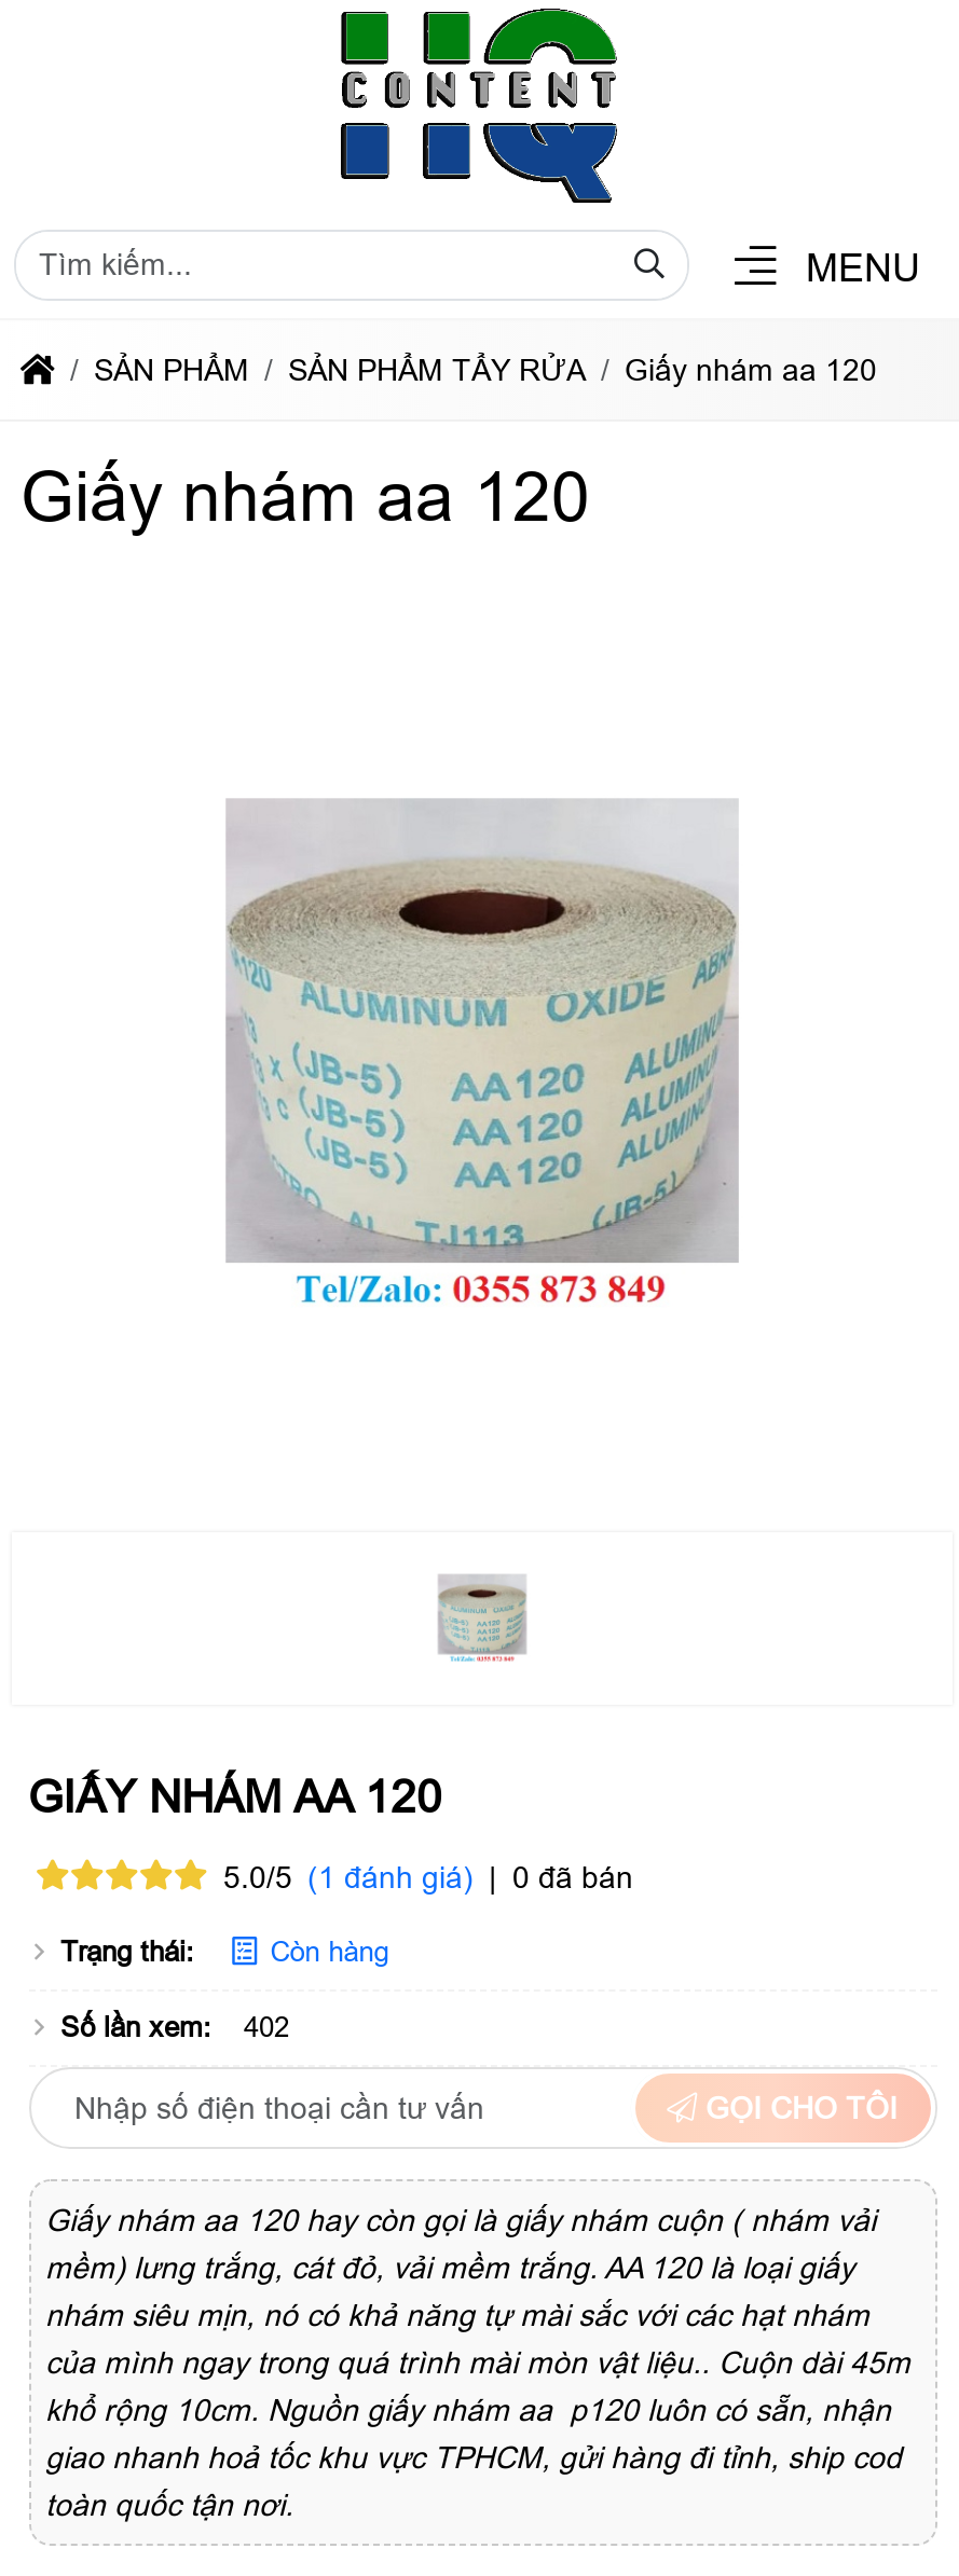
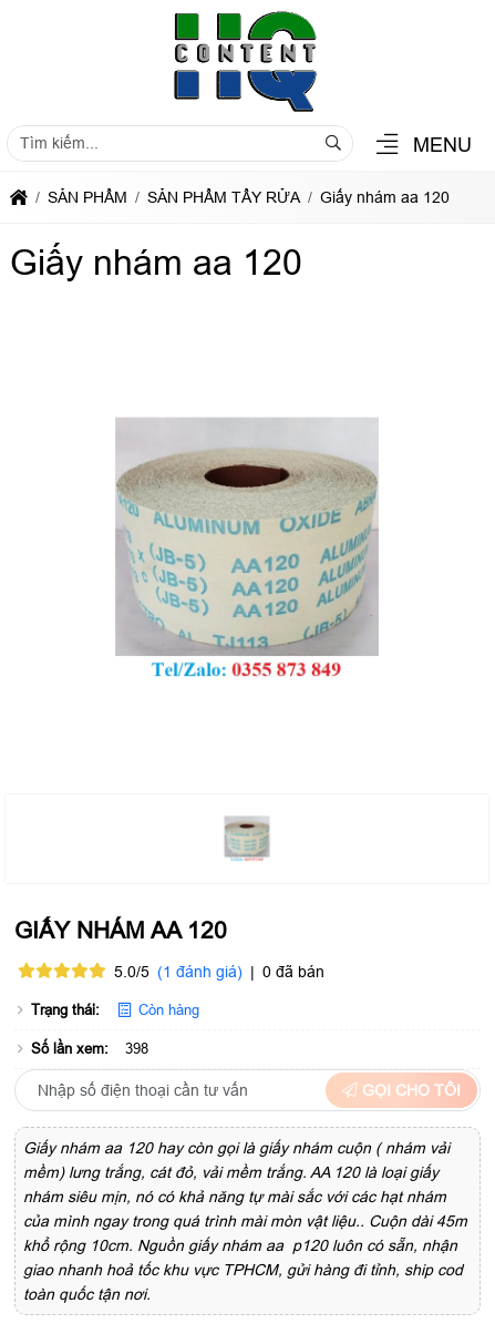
- Số lần xem: 402
+ Số lần xem: 398
